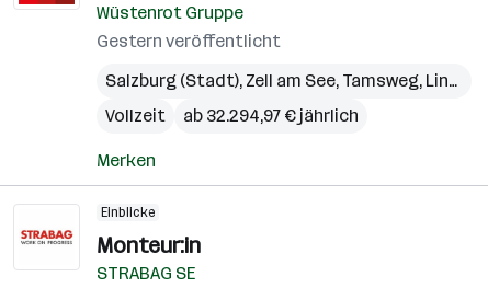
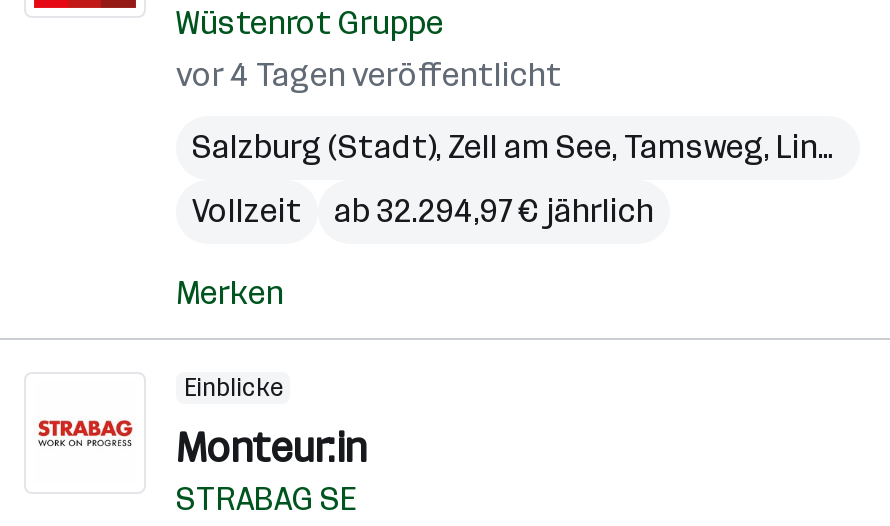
- Gestern veröffentlicht
+ vor 4 Tagen veröffentlicht
